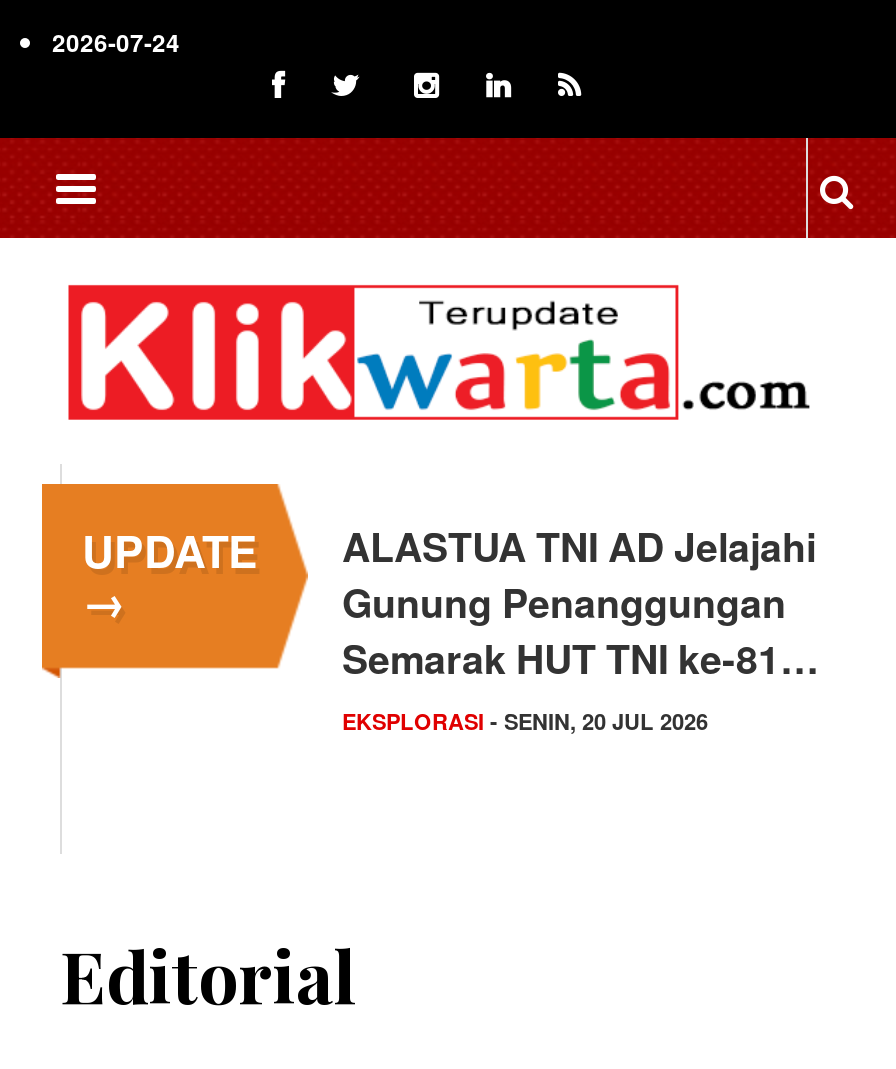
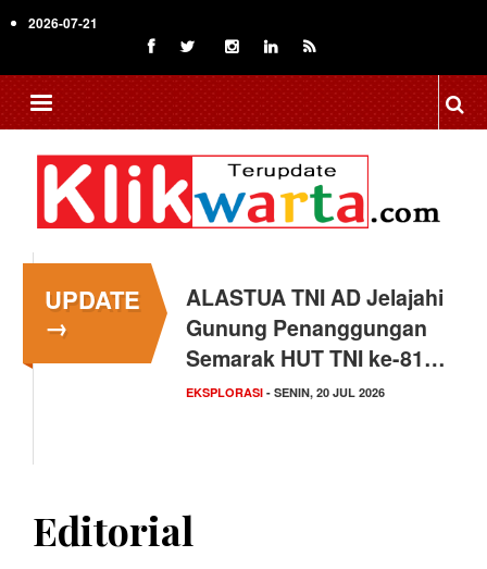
- 2026-07-24
+ 2026-07-21
